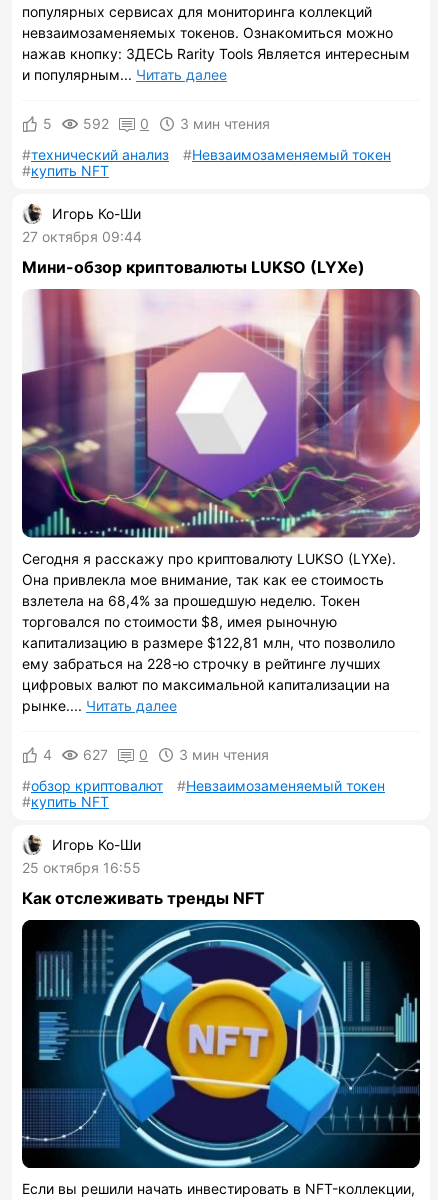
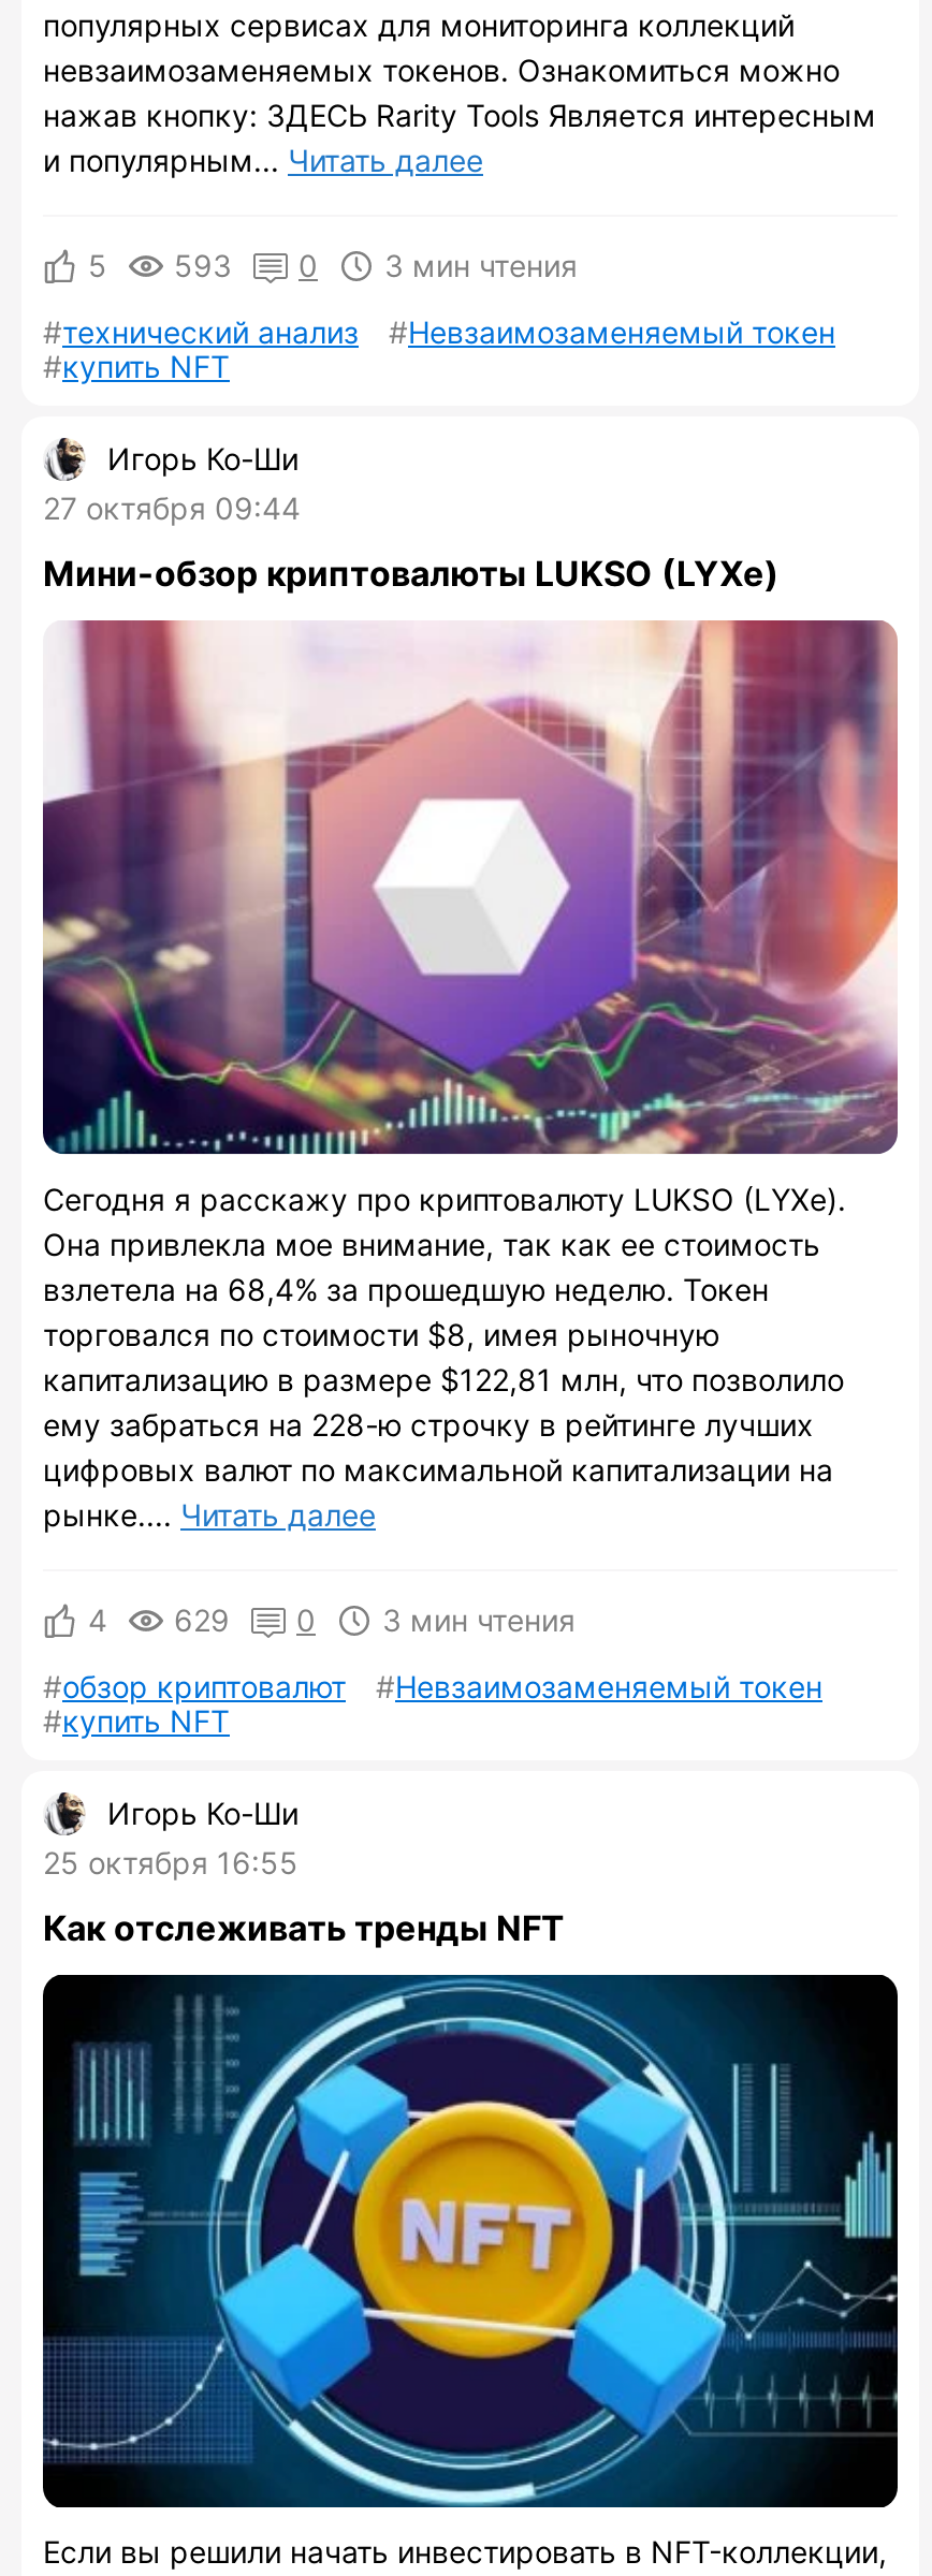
- 592
+ 593

- 627
+ 629
